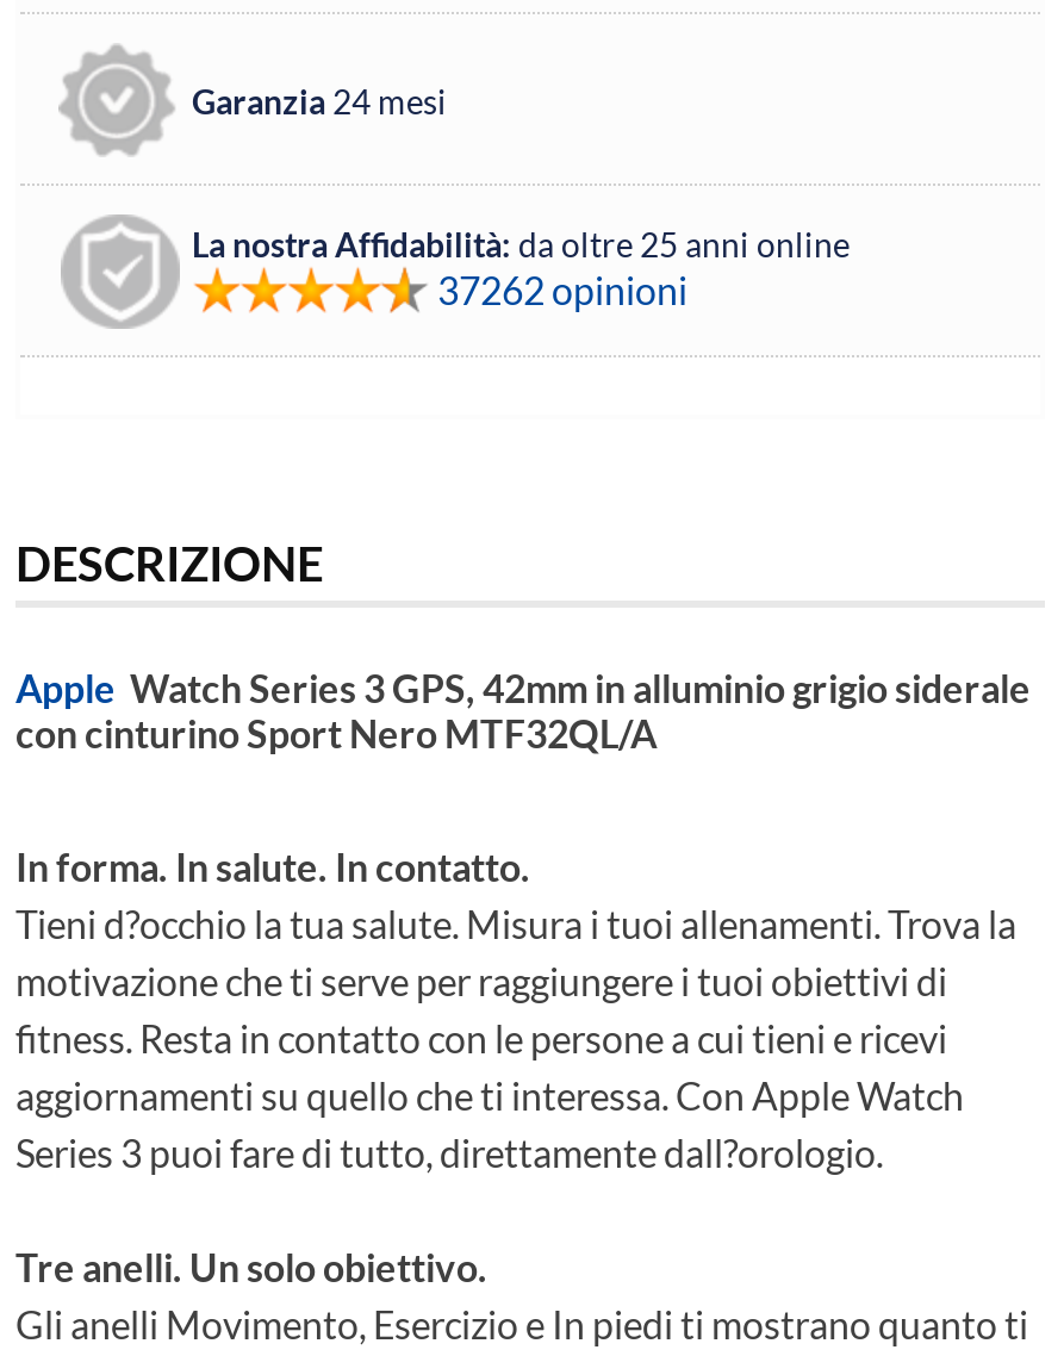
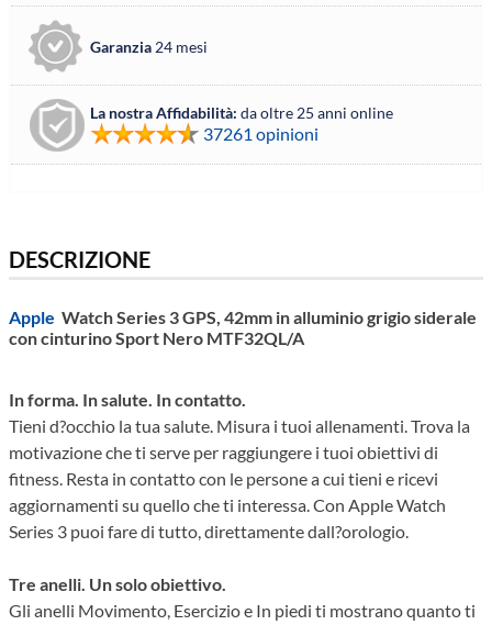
- 37262 opinioni
+ 37261 opinioni
